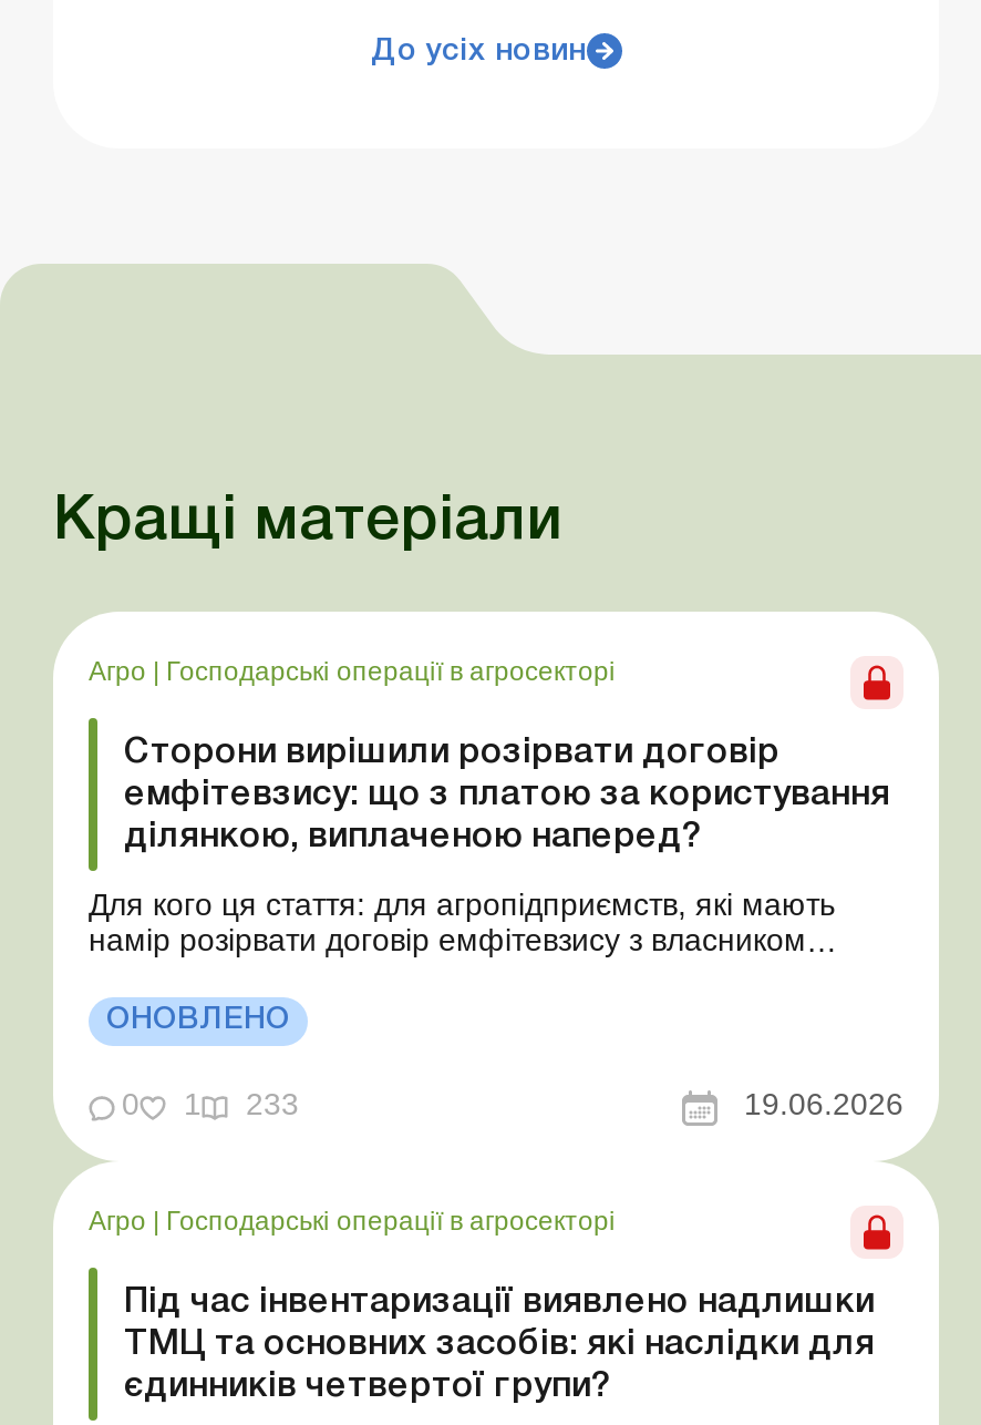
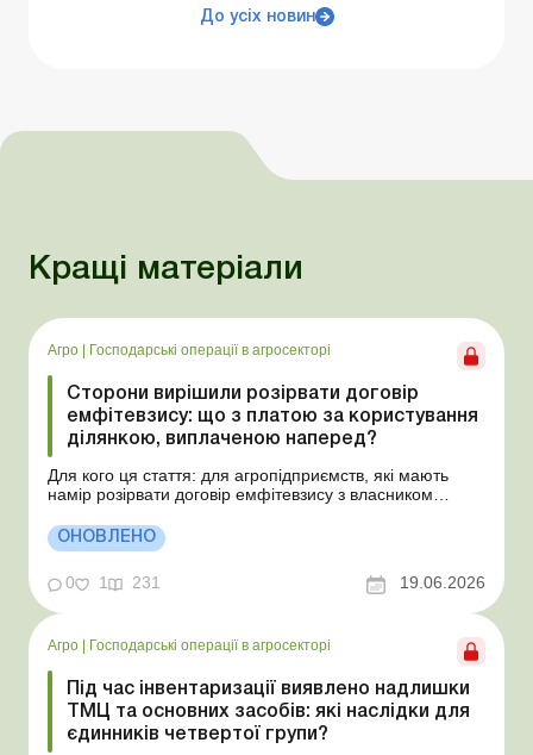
- 0 1 233
+ 0 1 231
